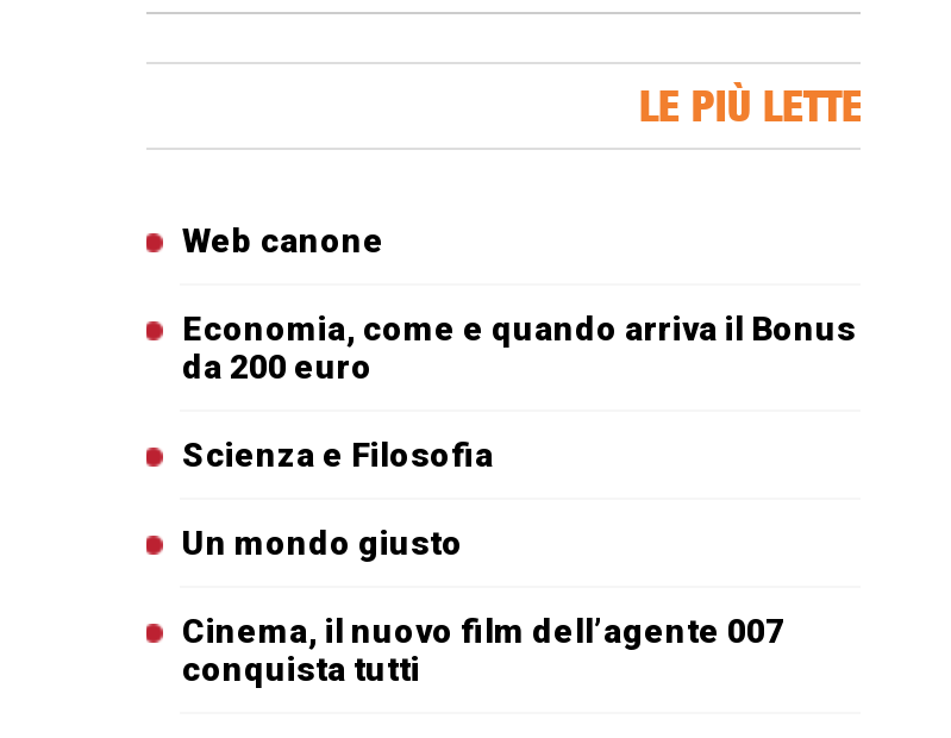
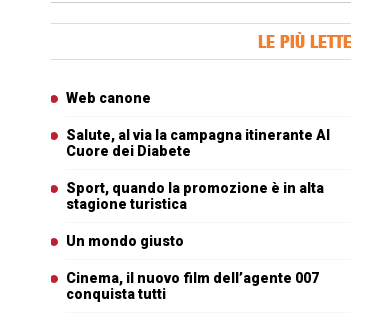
- Economia, come e quando arriva il Bonus
- da 200 euro
+ Salute, al via la campagna itinerante Al
+ Cuore dei Diabete

- Scienza e Filosofia
+ Sport, quando la promozione è in alta
+ stagione turistica
